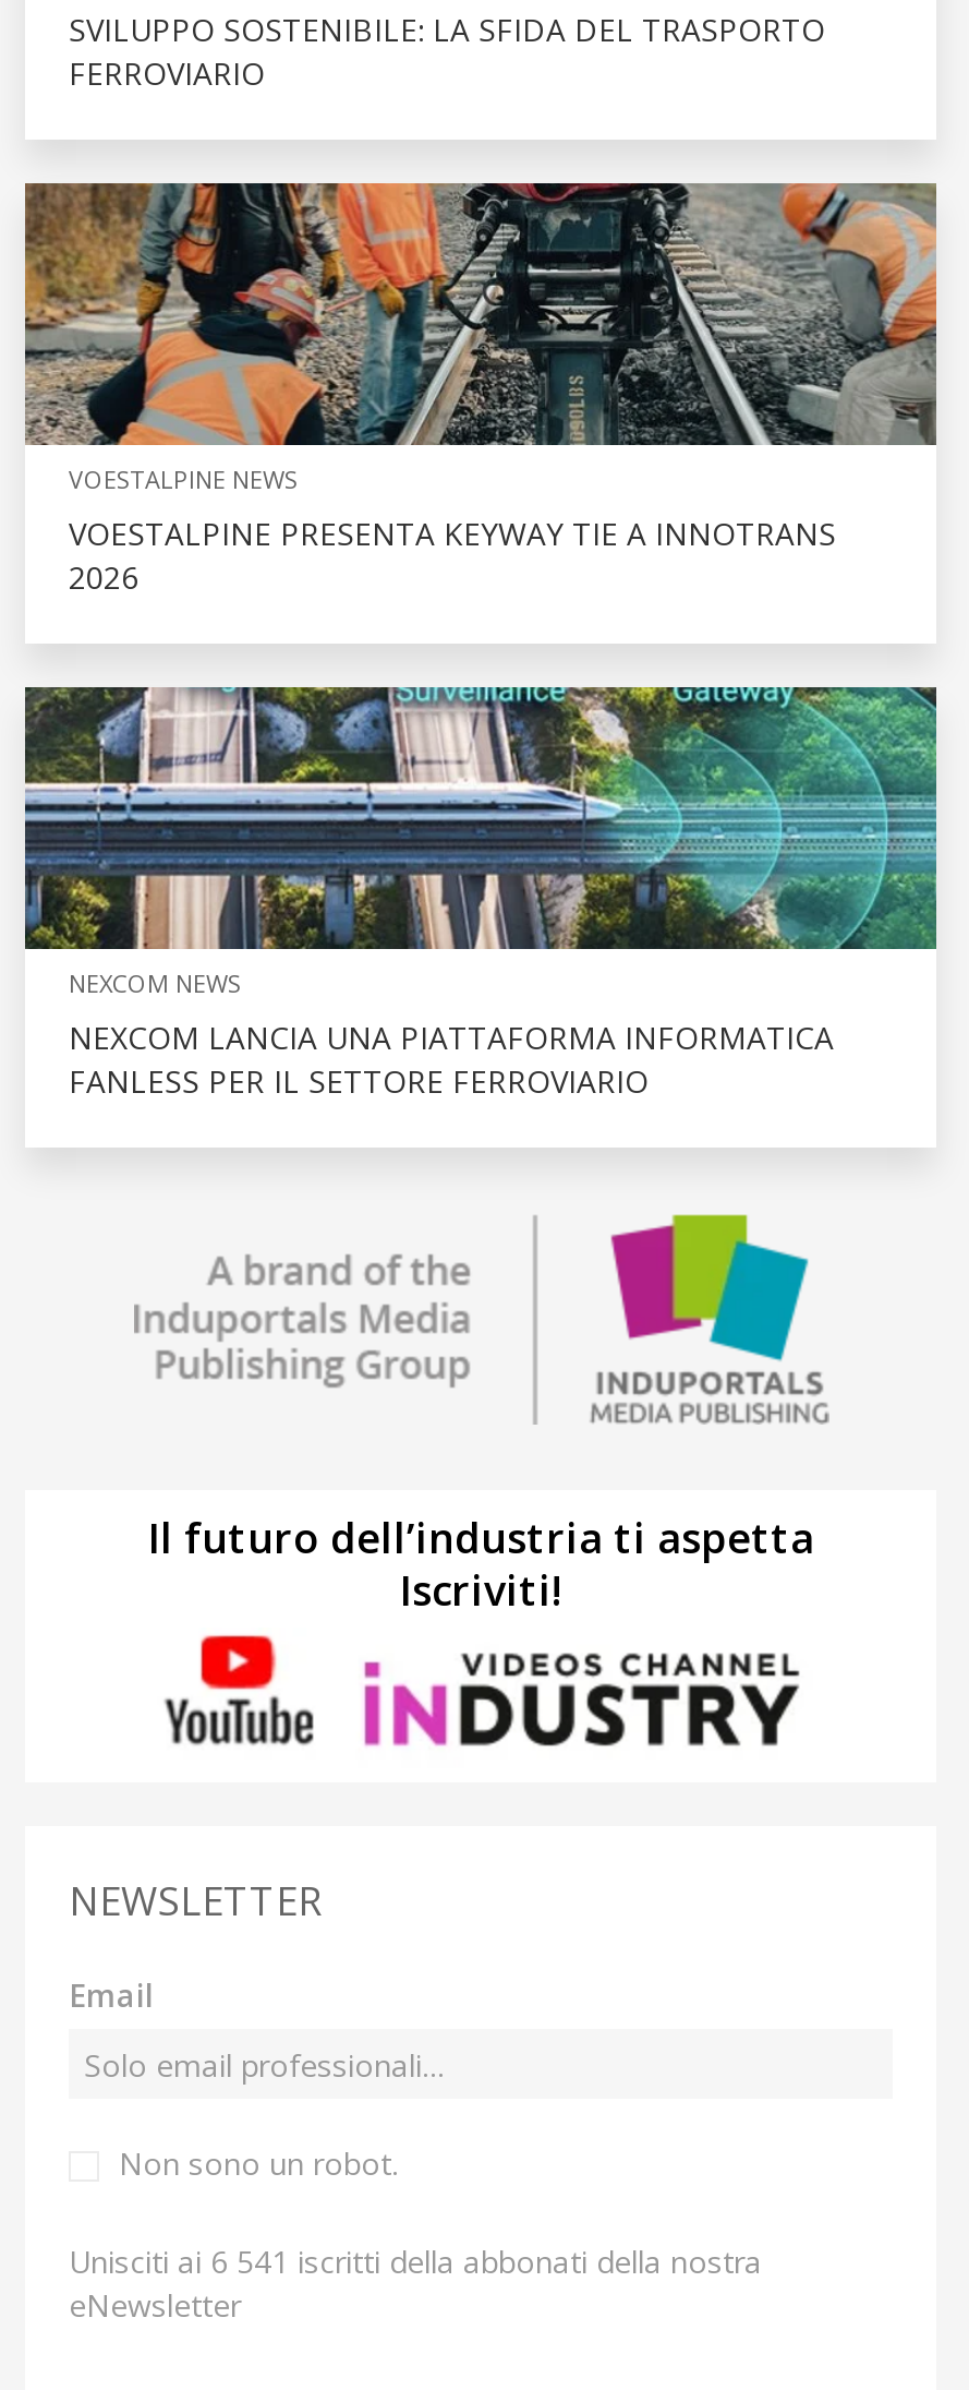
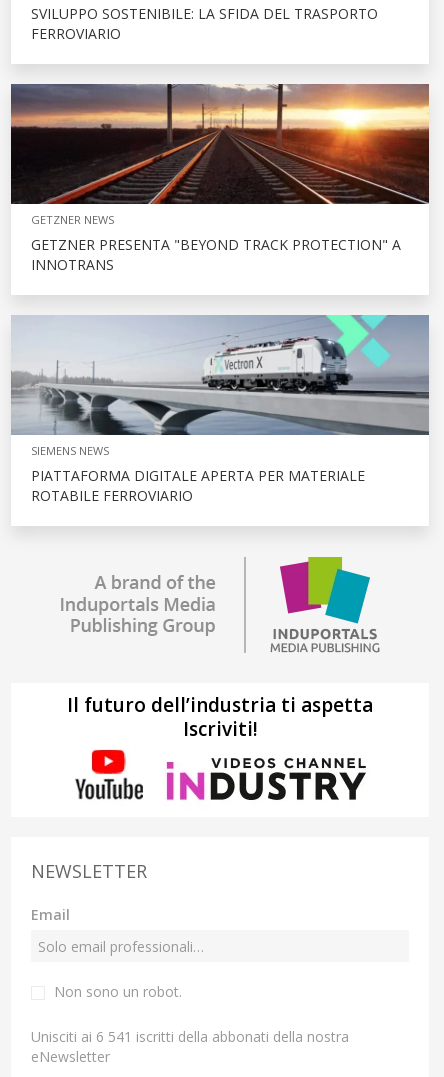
- [image]
- VOESTALPINE NEWS
- VOESTALPINE PRESENTA KEYWAY TIE A INNOTRANS
- 2026
+ [image]
+ GETZNER NEWS
+ GETZNER PRESENTA "BEYOND TRACK PROTECTION" A
+ INNOTRANS

- [image]
- NEXCOM NEWS
- NEXCOM LANCIA UNA PIATTAFORMA INFORMATICA
- FANLESS PER IL SETTORE FERROVIARIO
+ [image]
+ SIEMENS NEWS
+ PIATTAFORMA DIGITALE APERTA PER MATERIALE
+ ROTABILE FERROVIARIO
